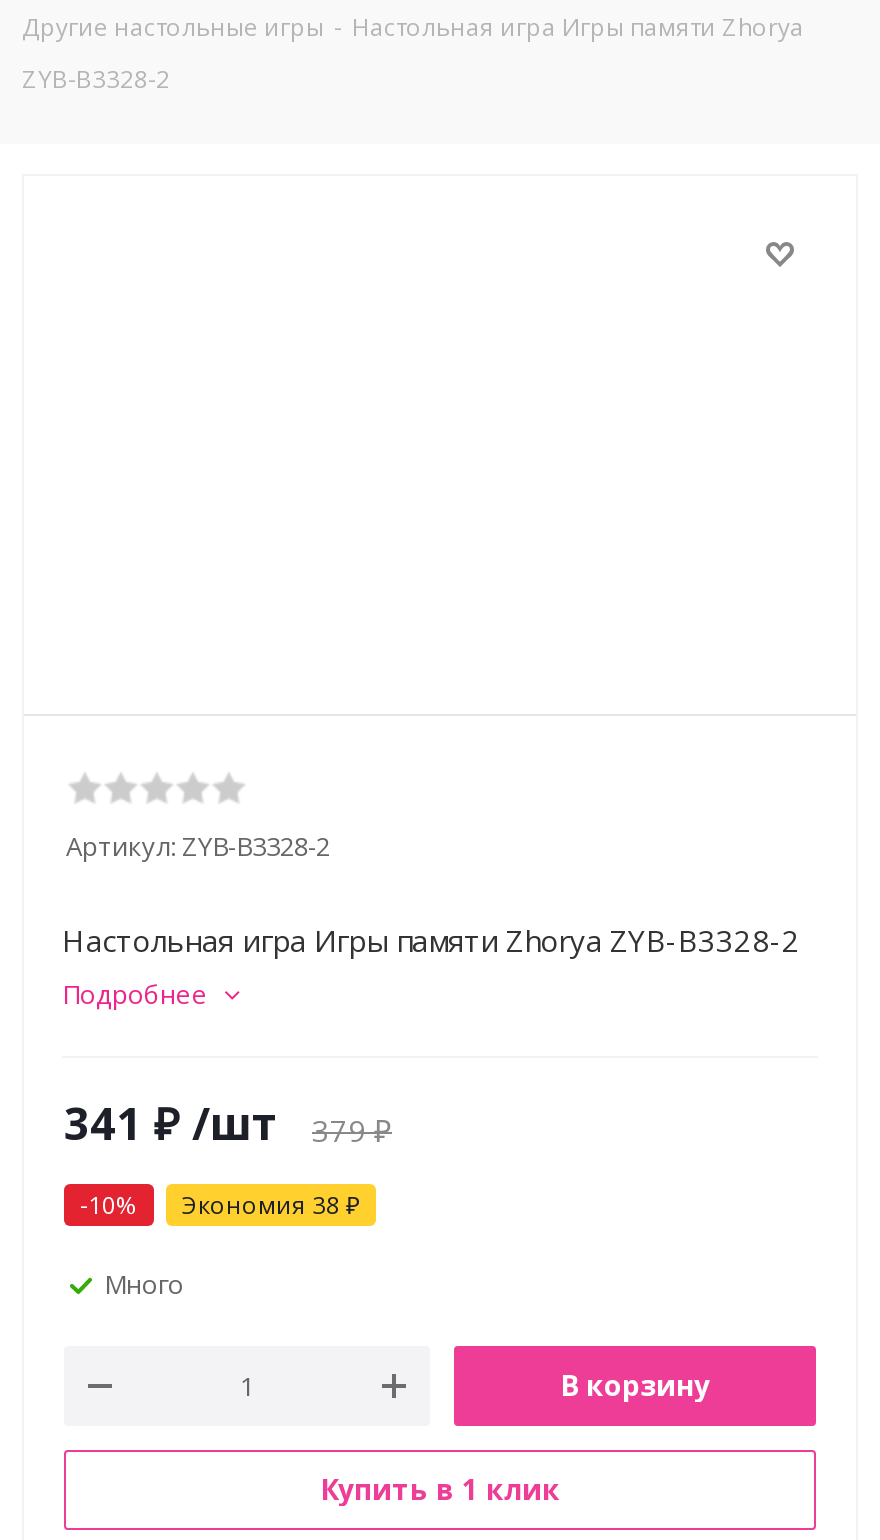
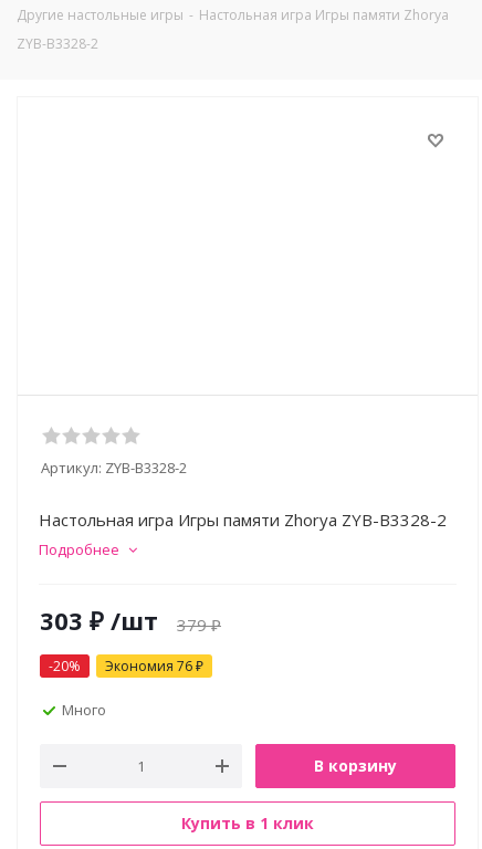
- 341 ₽ /шт 379₽
+ 303 ₽ /шт 379₽

- -10%
+ -20%

- Экономия 38 ₽
+ Экономия 76 ₽
